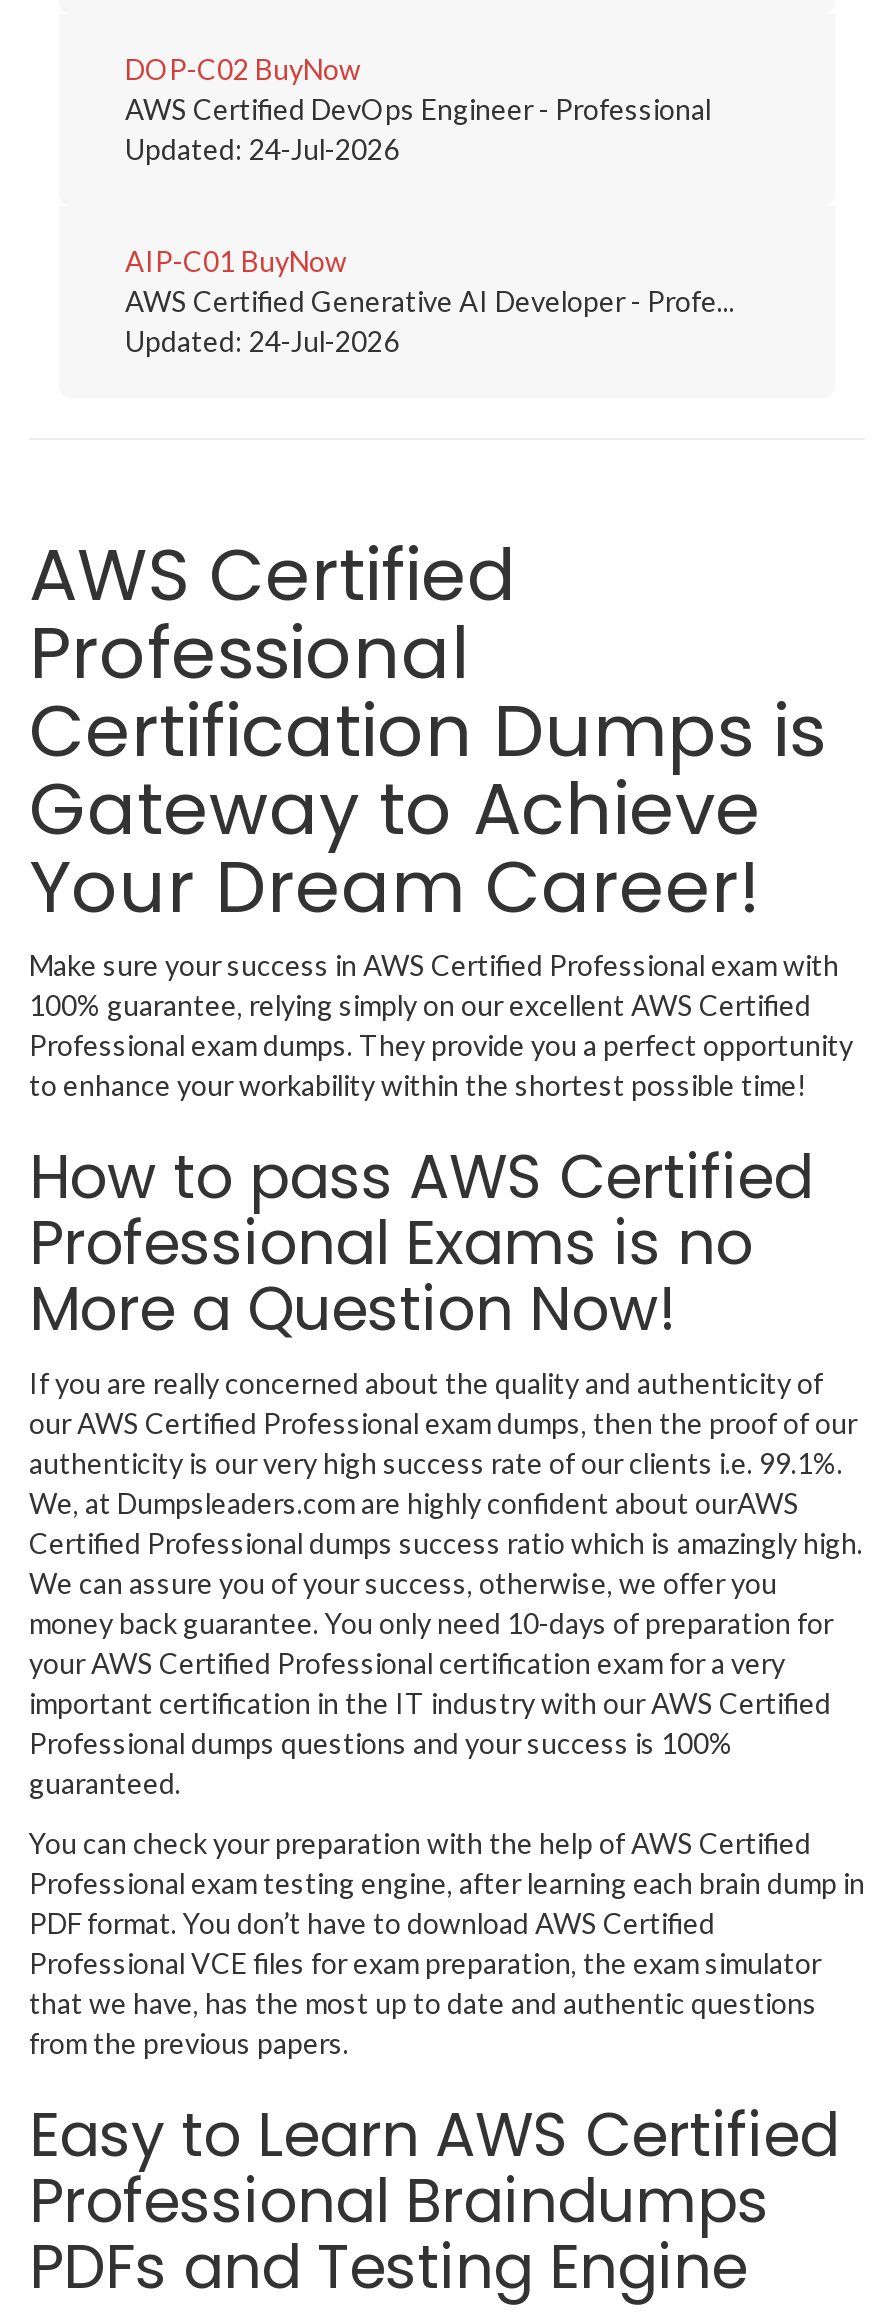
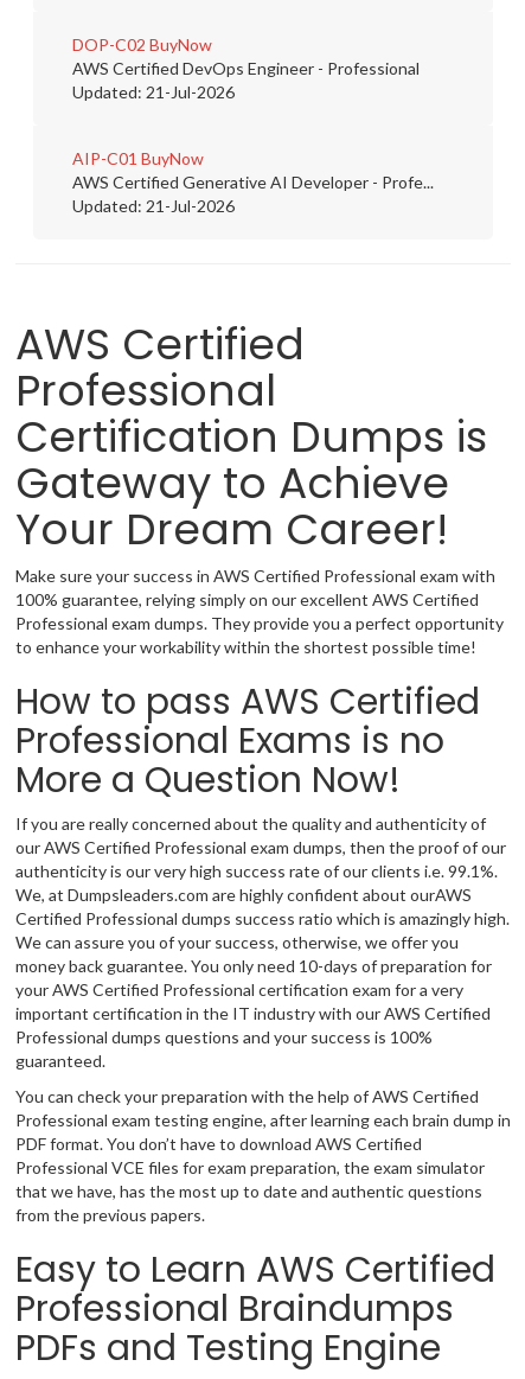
- Updated: 24-Jul-2026
+ Updated: 21-Jul-2026

- Updated: 24-Jul-2026
+ Updated: 21-Jul-2026
